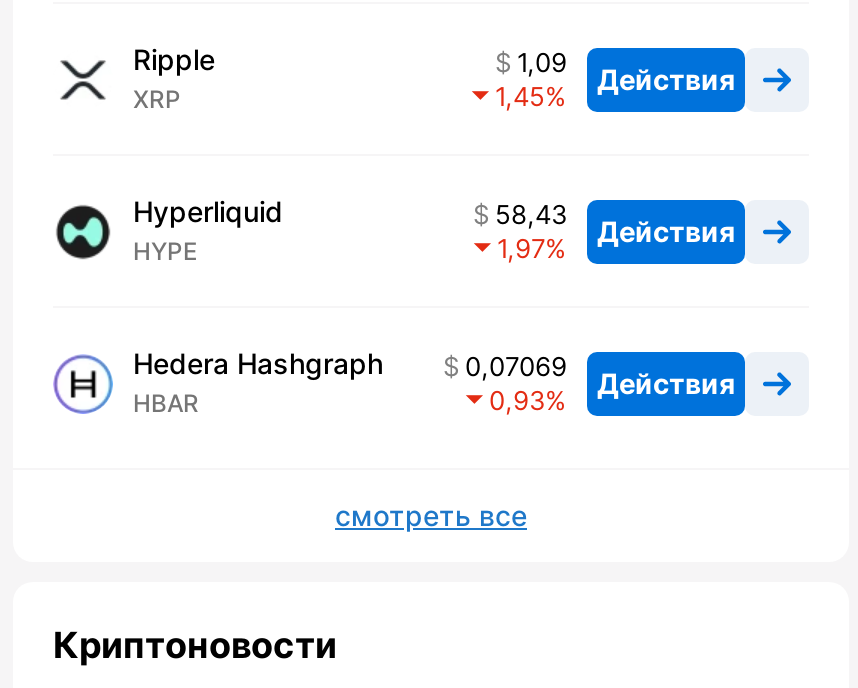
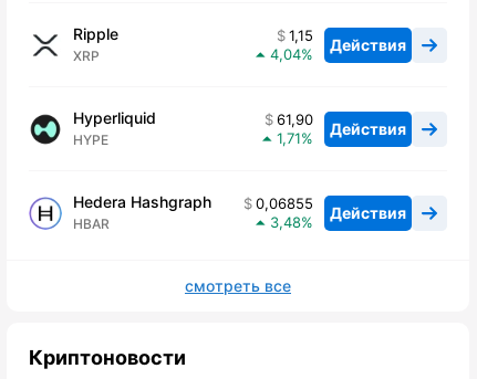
- 1,09 Действия
+ 1,15 Действия

- 1,45
+ 4,04

- 58,43 Действия
+ 61,90 Действия

- 1,97
+ 1,71

- 0,07069 Действия
+ 0,06855 Действия

- 0,93
+ 3,48
